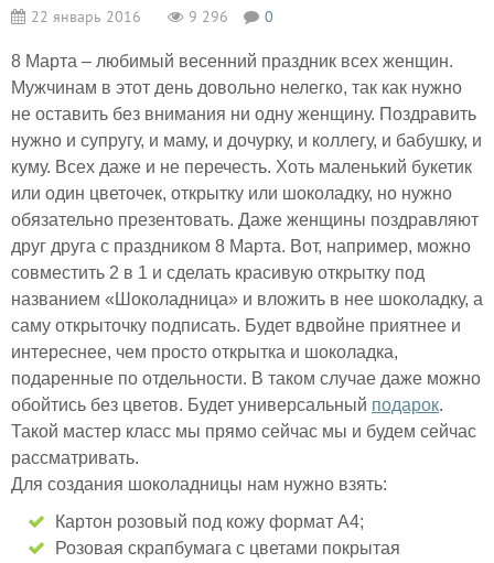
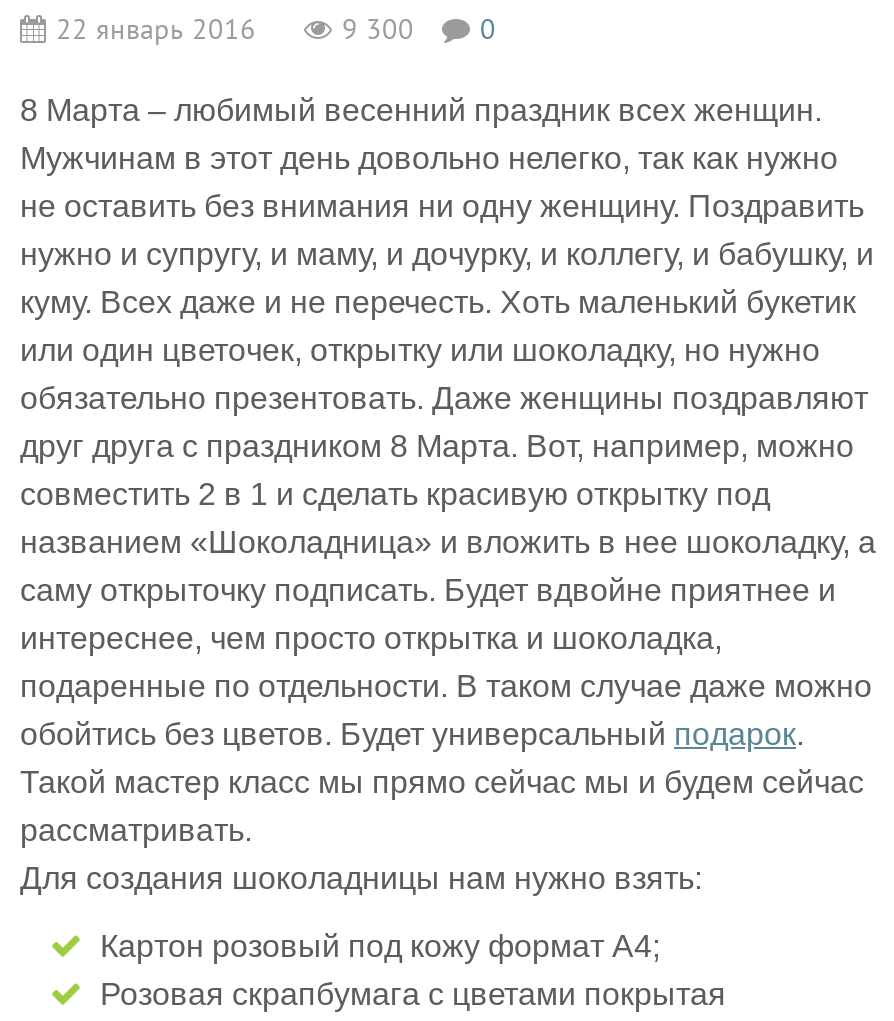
- 9 296 0
+ 9 300 0
